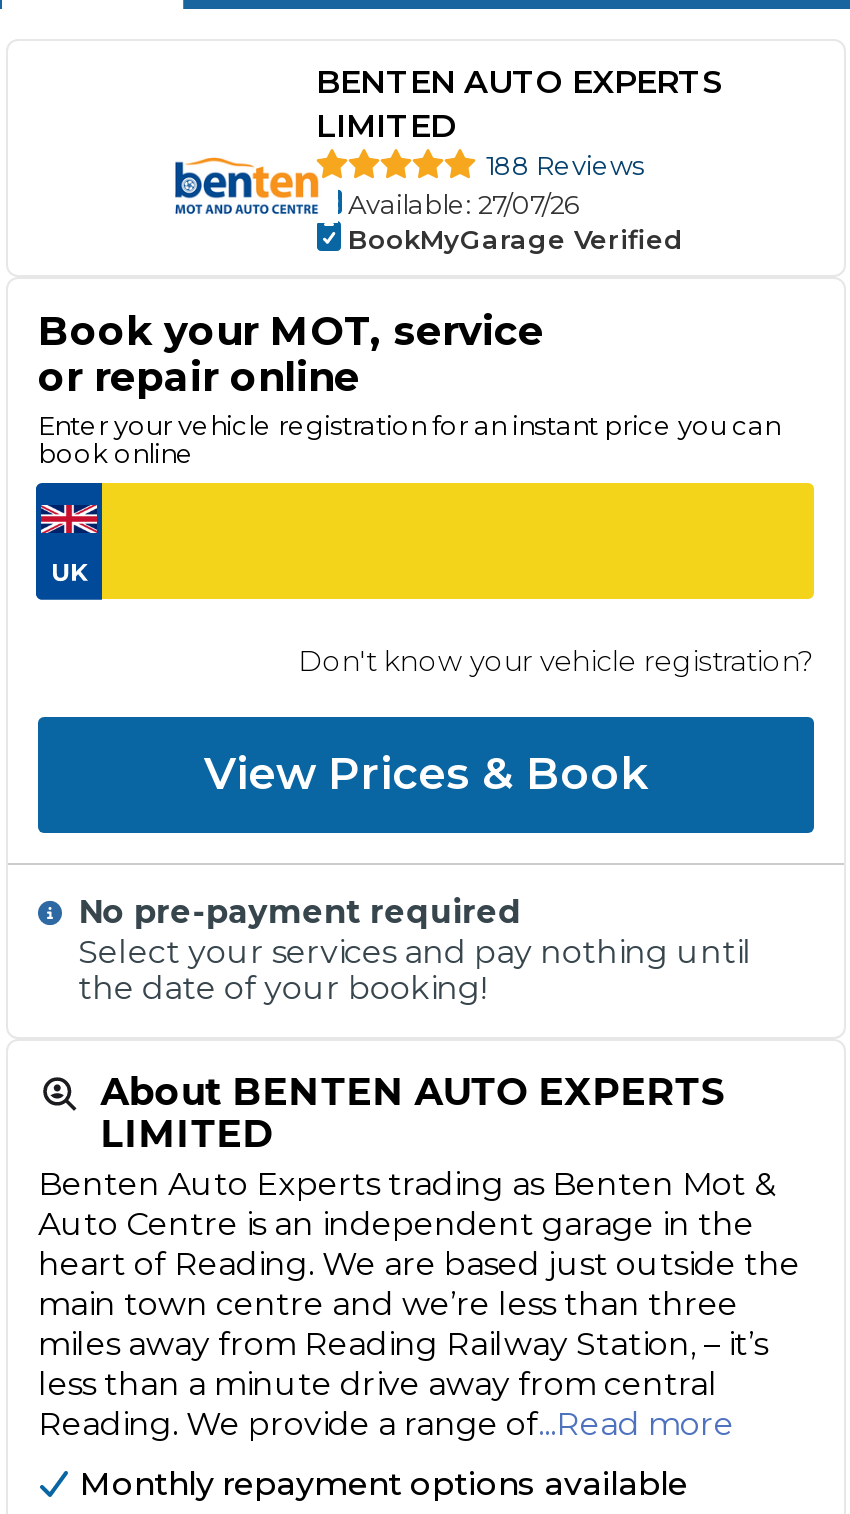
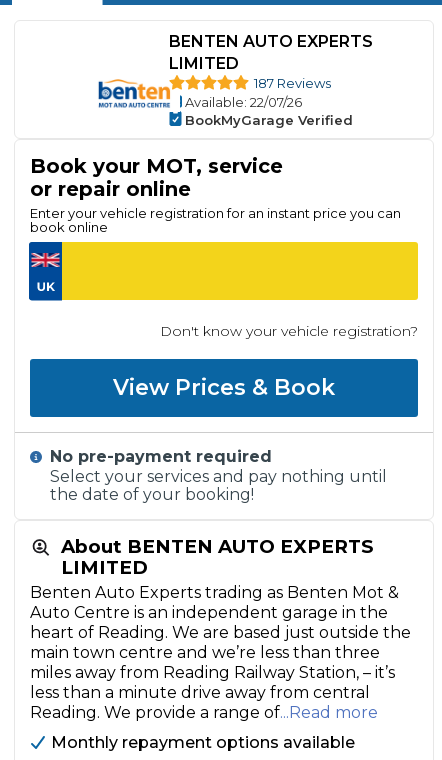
- 188 Reviews
+ 187 Reviews

- Available: 27/07/26
+ Available: 22/07/26
